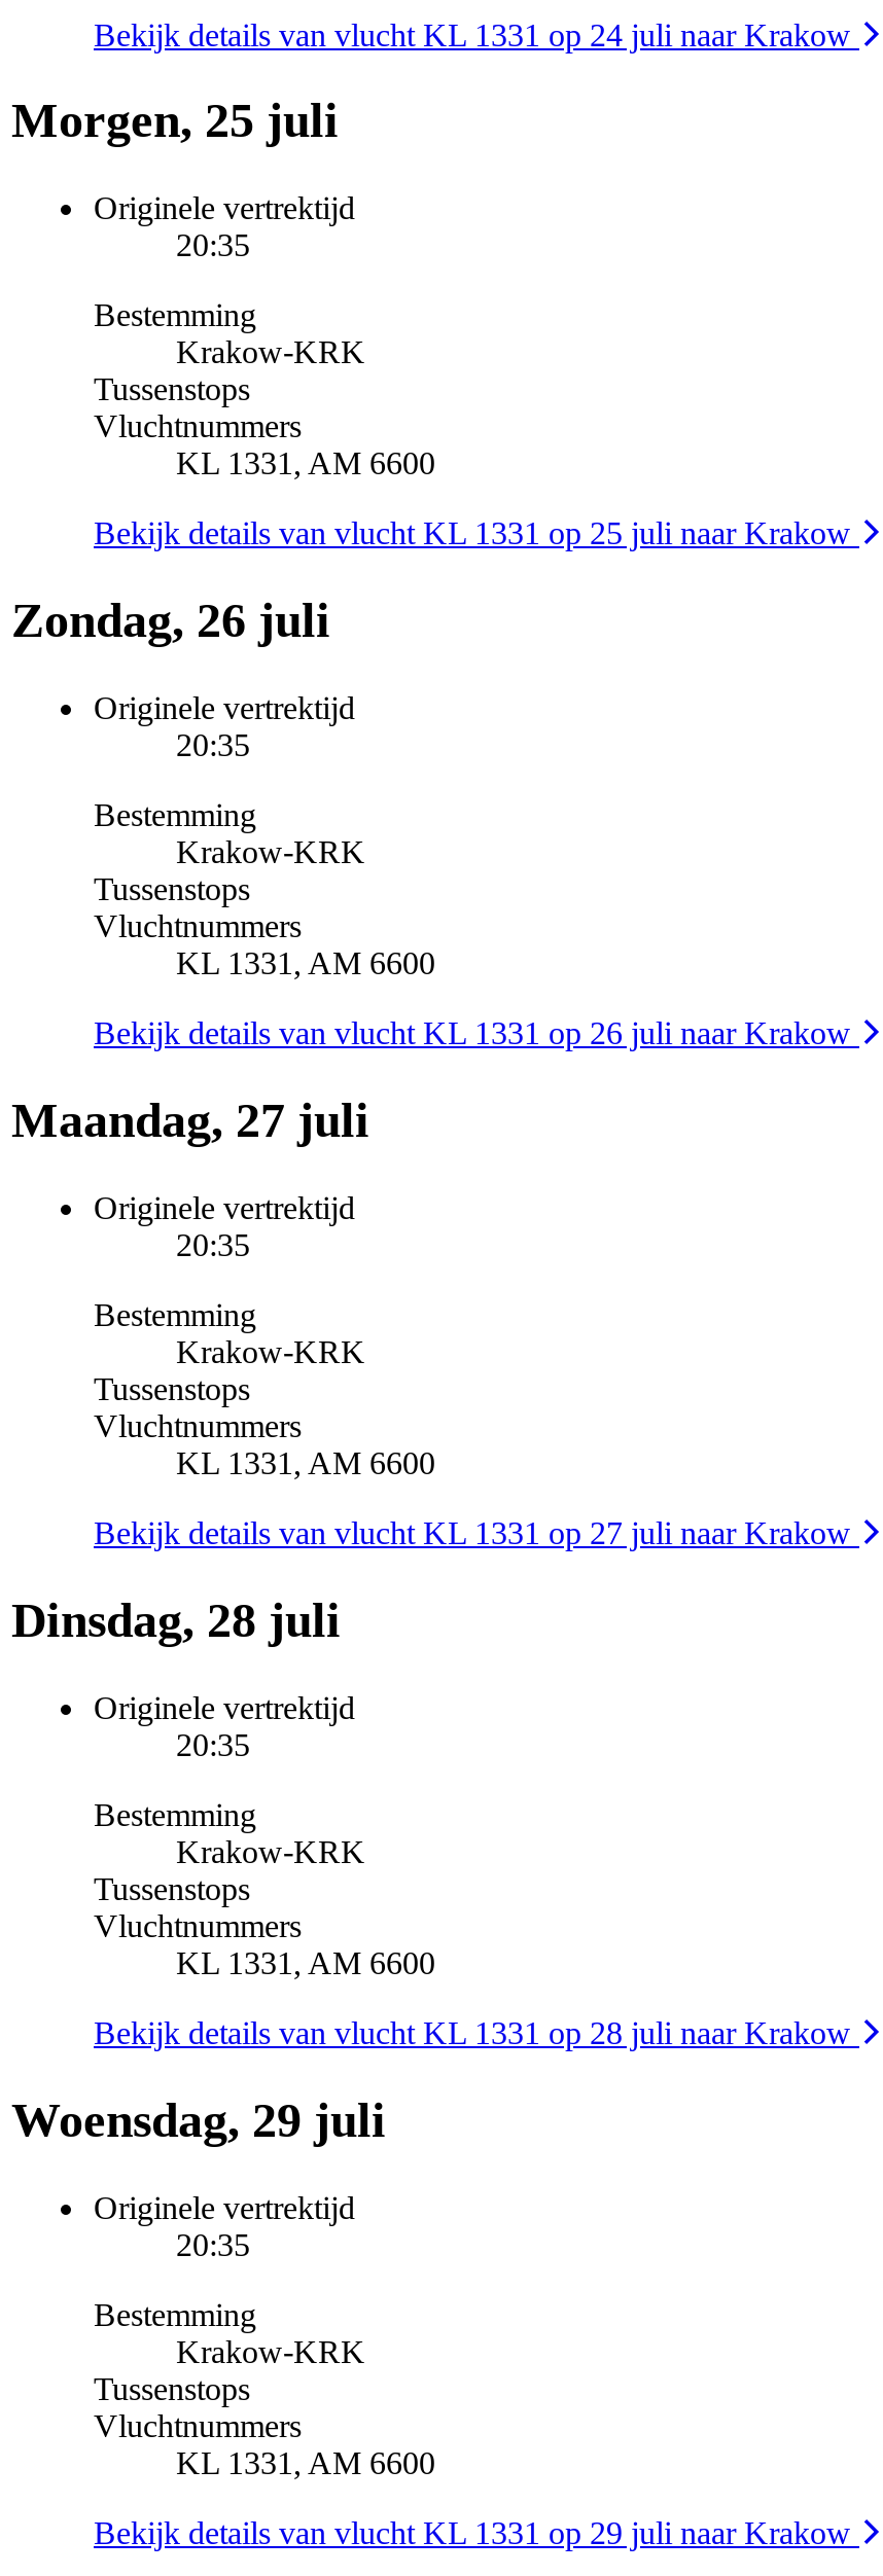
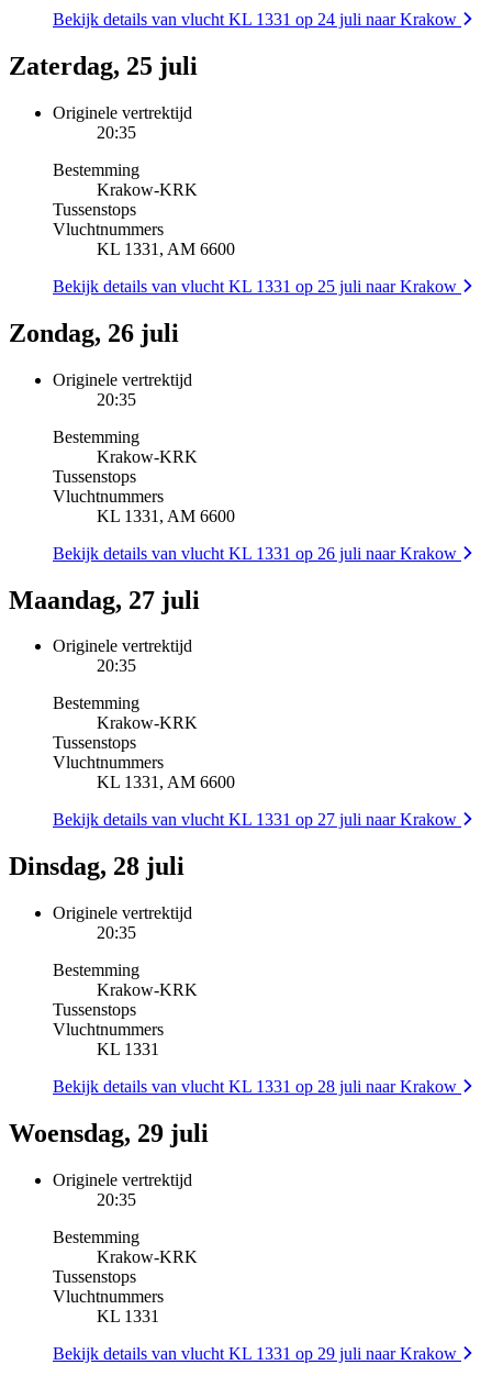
- Morgen, 25 juli
+ Zaterdag, 25 juli

- KL 1331, AM 6600
+ KL 1331

- KL 1331, AM 6600
+ KL 1331
